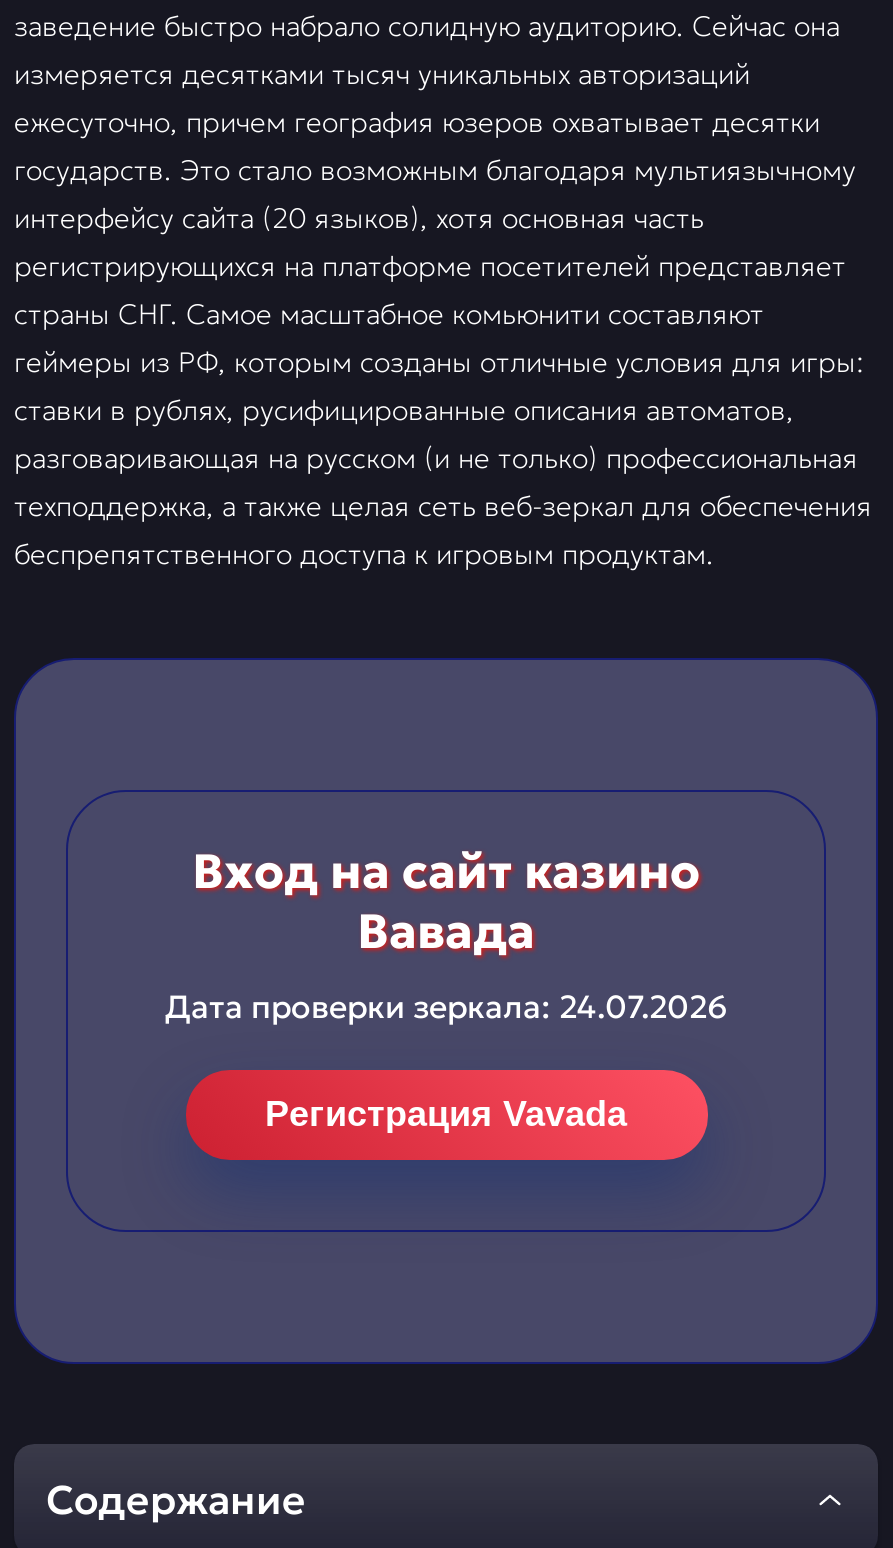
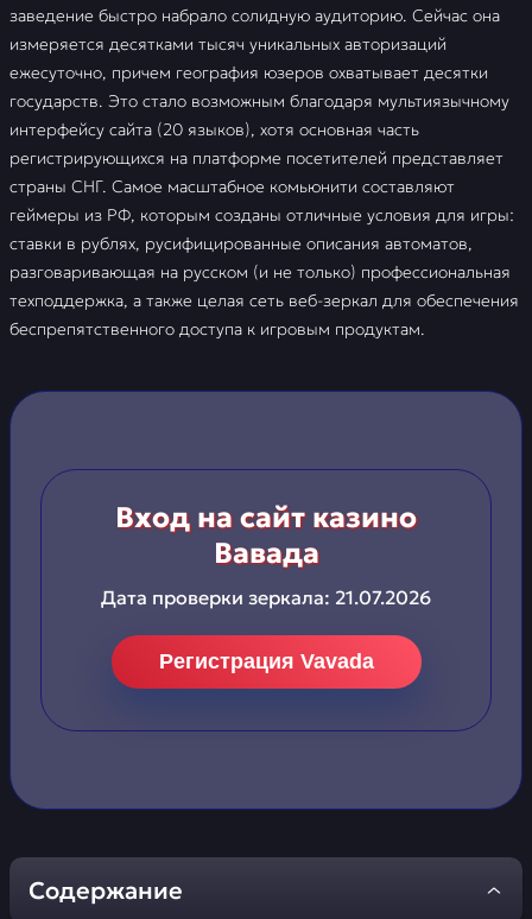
- Дата проверки зеркала: 24.07.2026
+ Дата проверки зеркала: 21.07.2026
